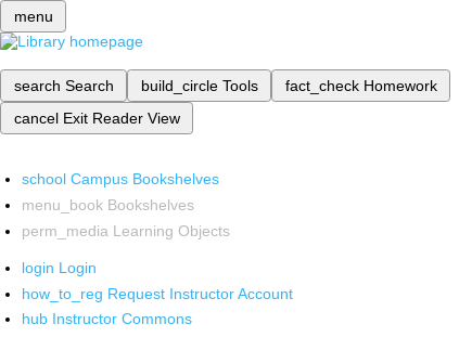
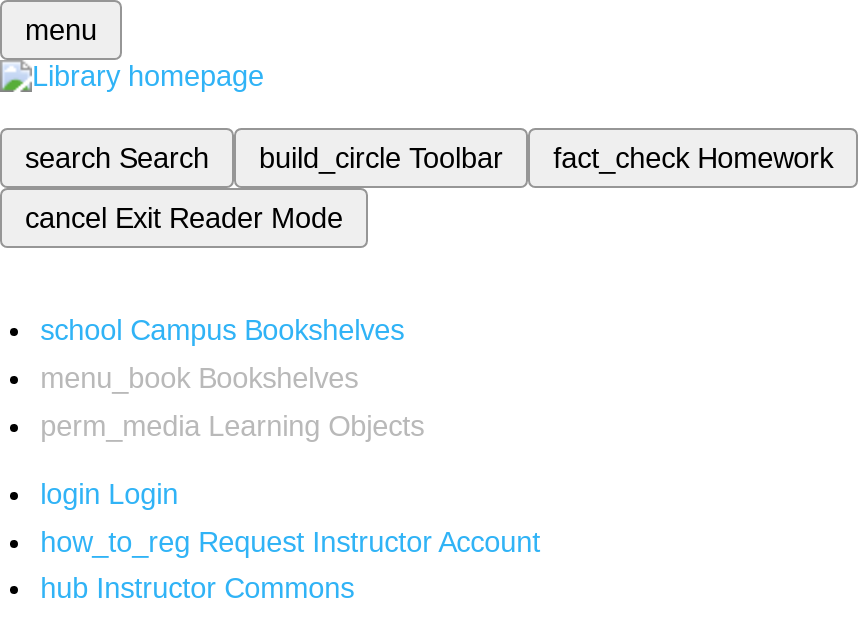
- build_circle Tools
+ build_circle Toolbar

- cancel Exit Reader View
+ cancel Exit Reader Mode
